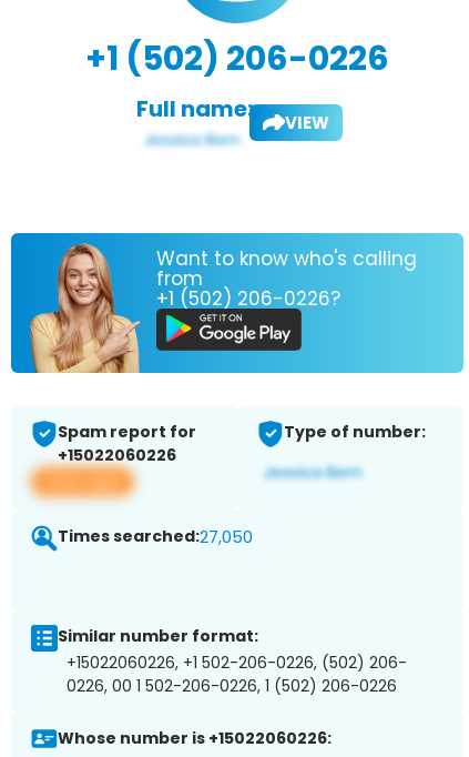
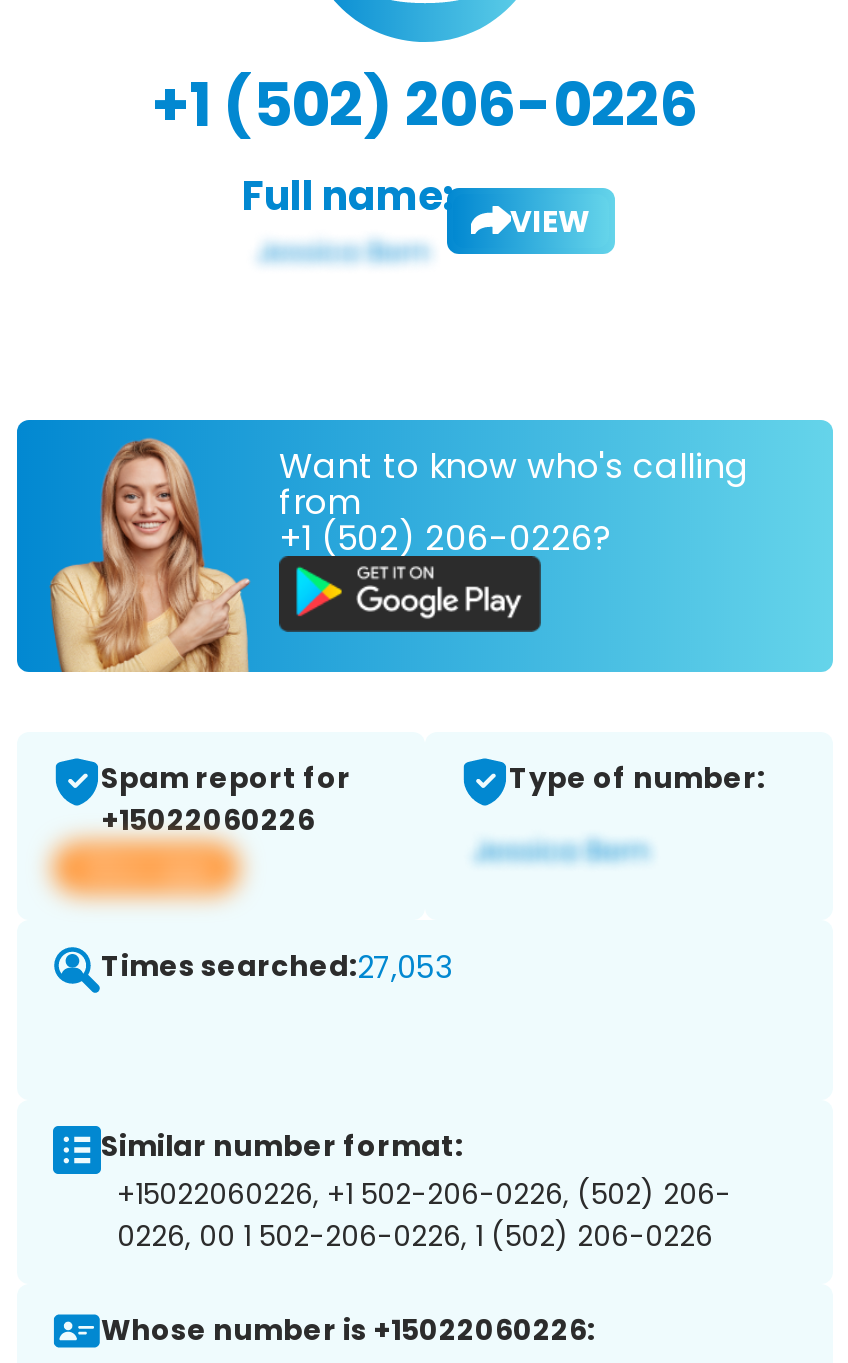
- Times searched:27,050
+ Times searched:27,053
